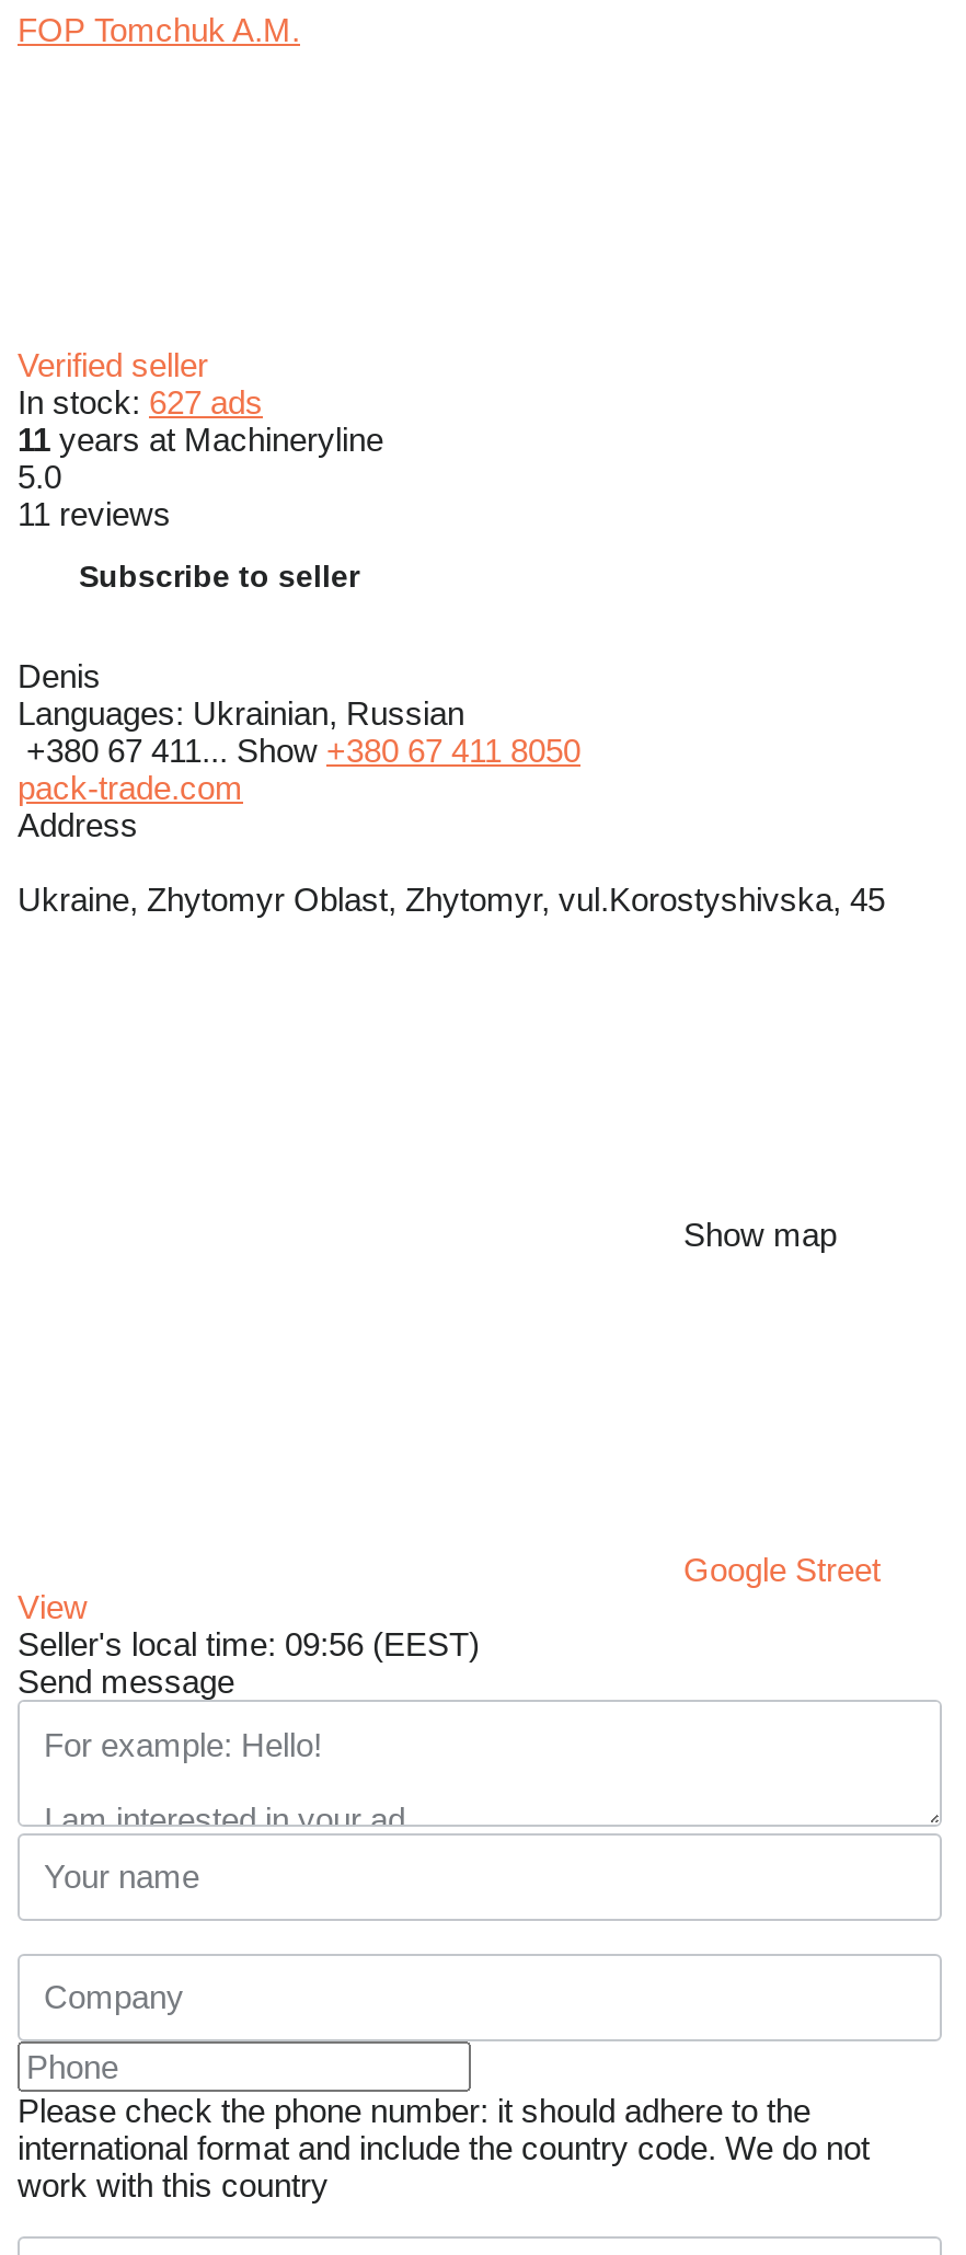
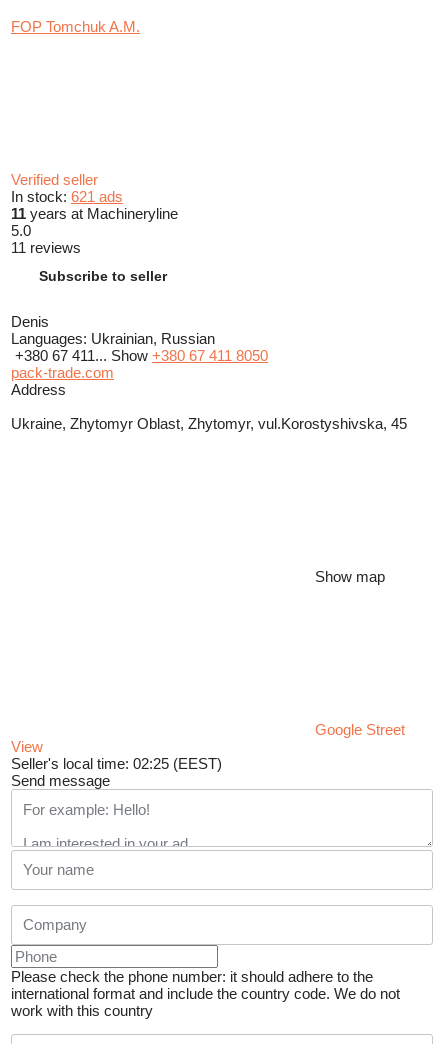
- In stock: 627 ads
+ In stock: 621 ads

- Seller's local time: 09:56 (EEST)
+ Seller's local time: 02:25 (EEST)
